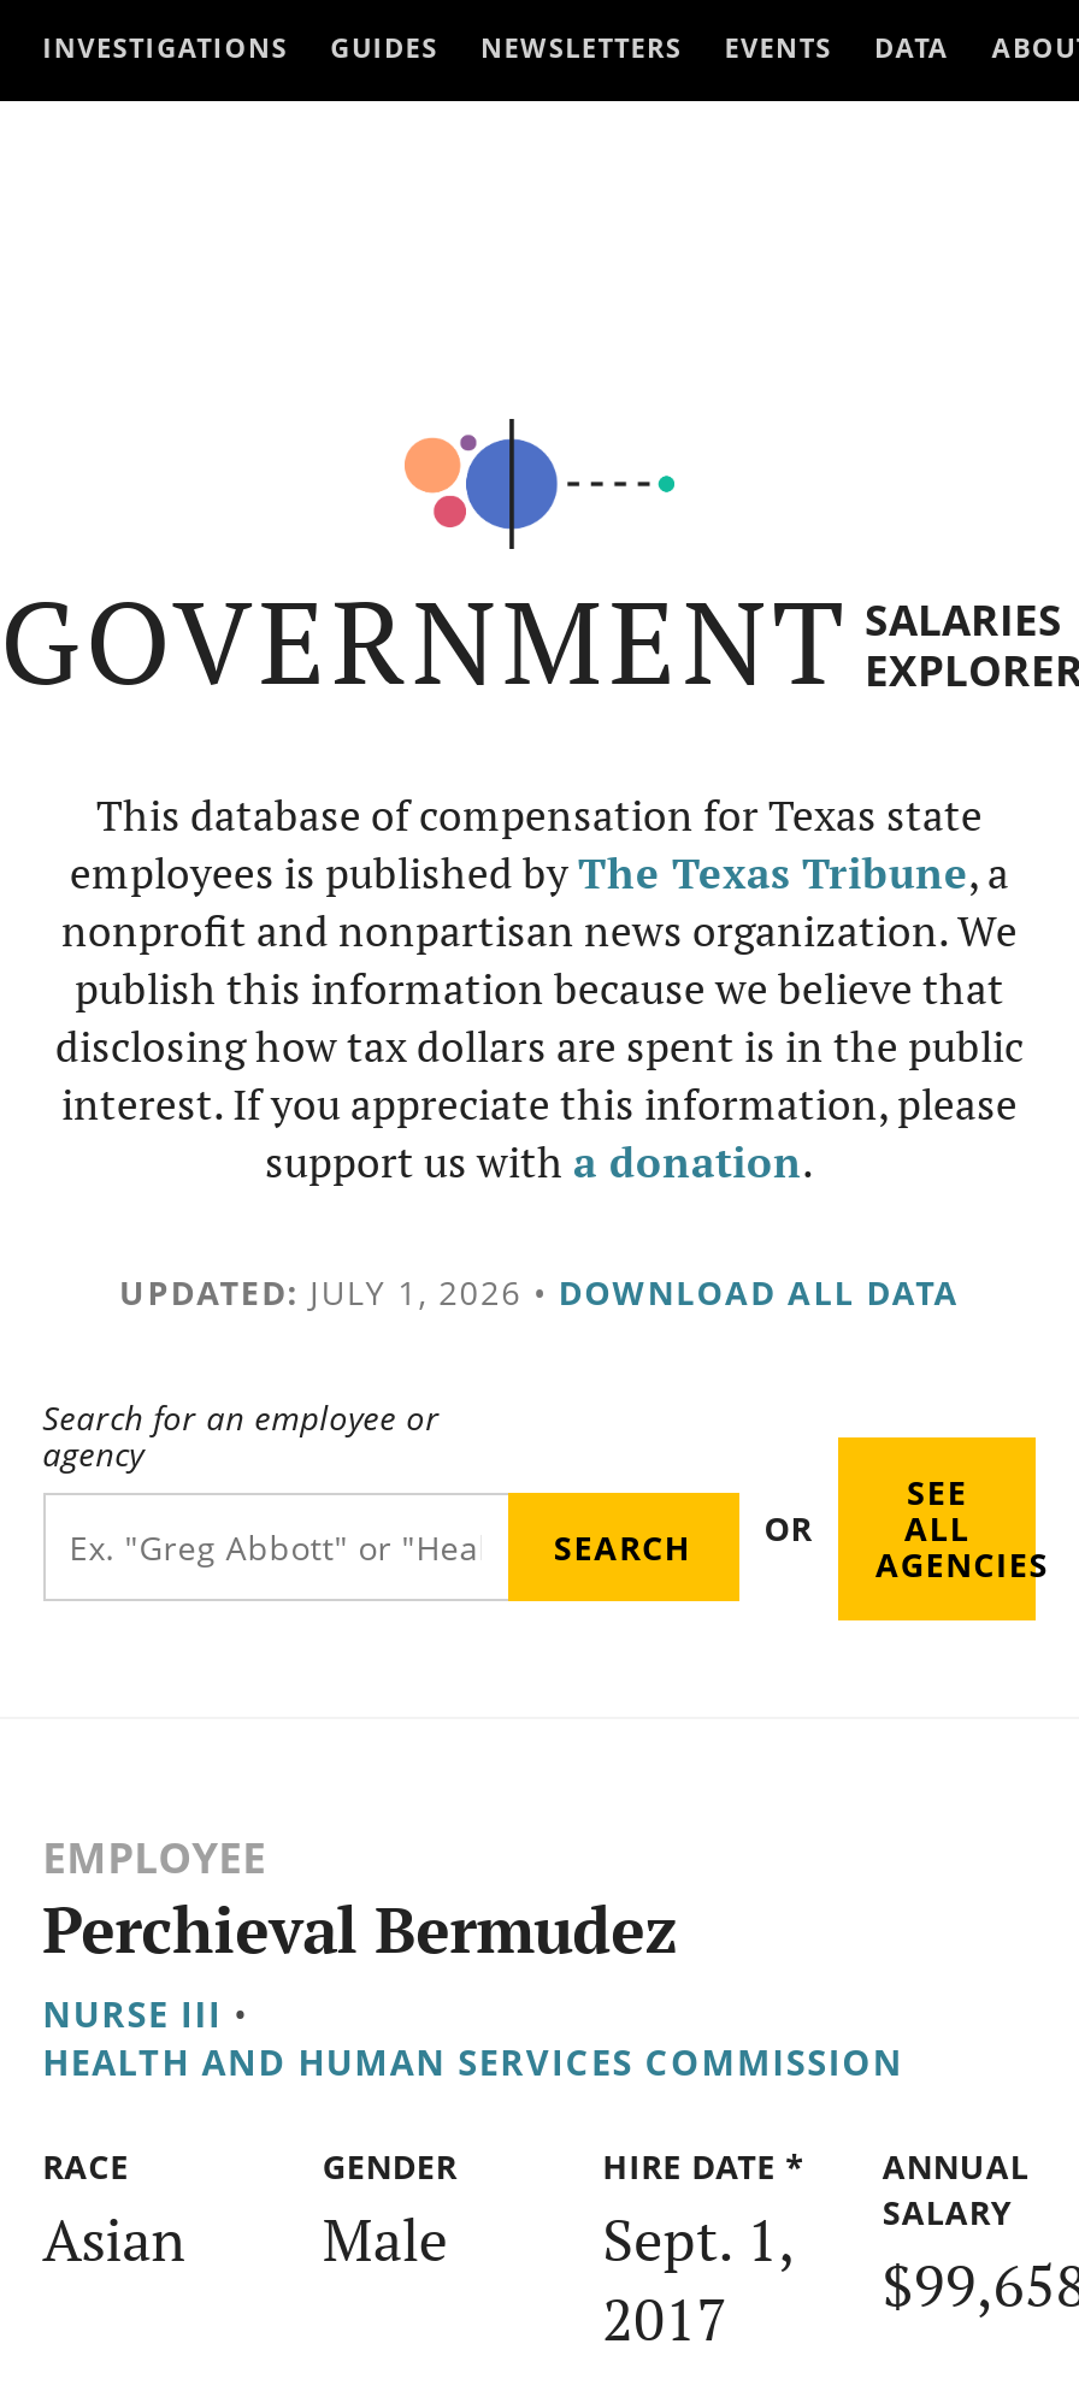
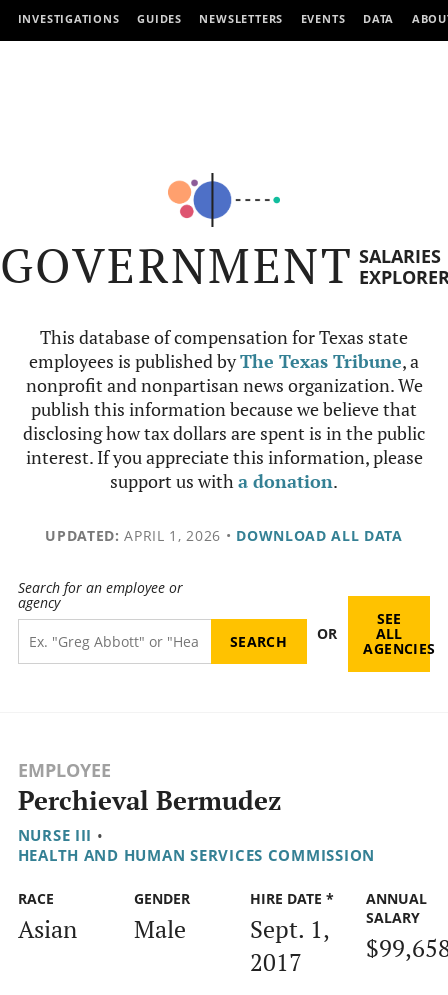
- UPDATED: JULY 1, 2026 • DOWNLOAD ALL DATA
+ UPDATED: APRIL 1, 2026 • DOWNLOAD ALL DATA
